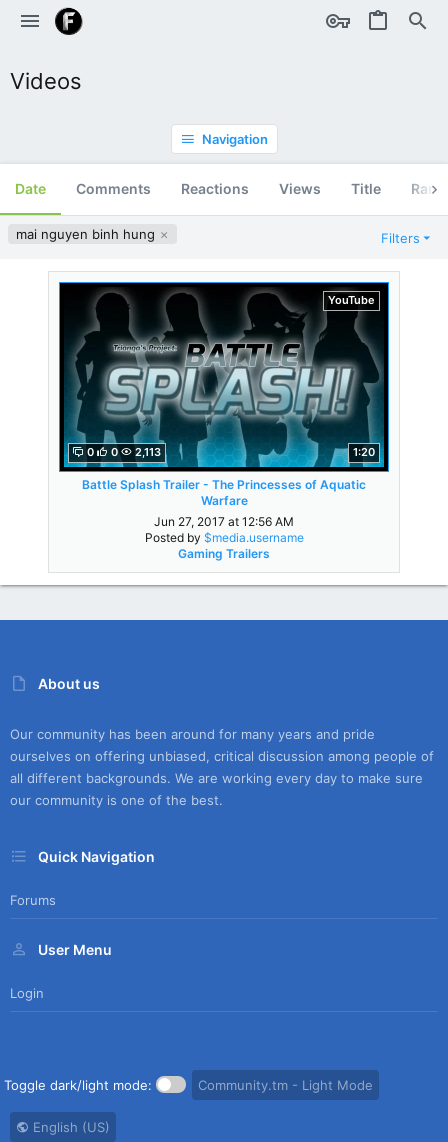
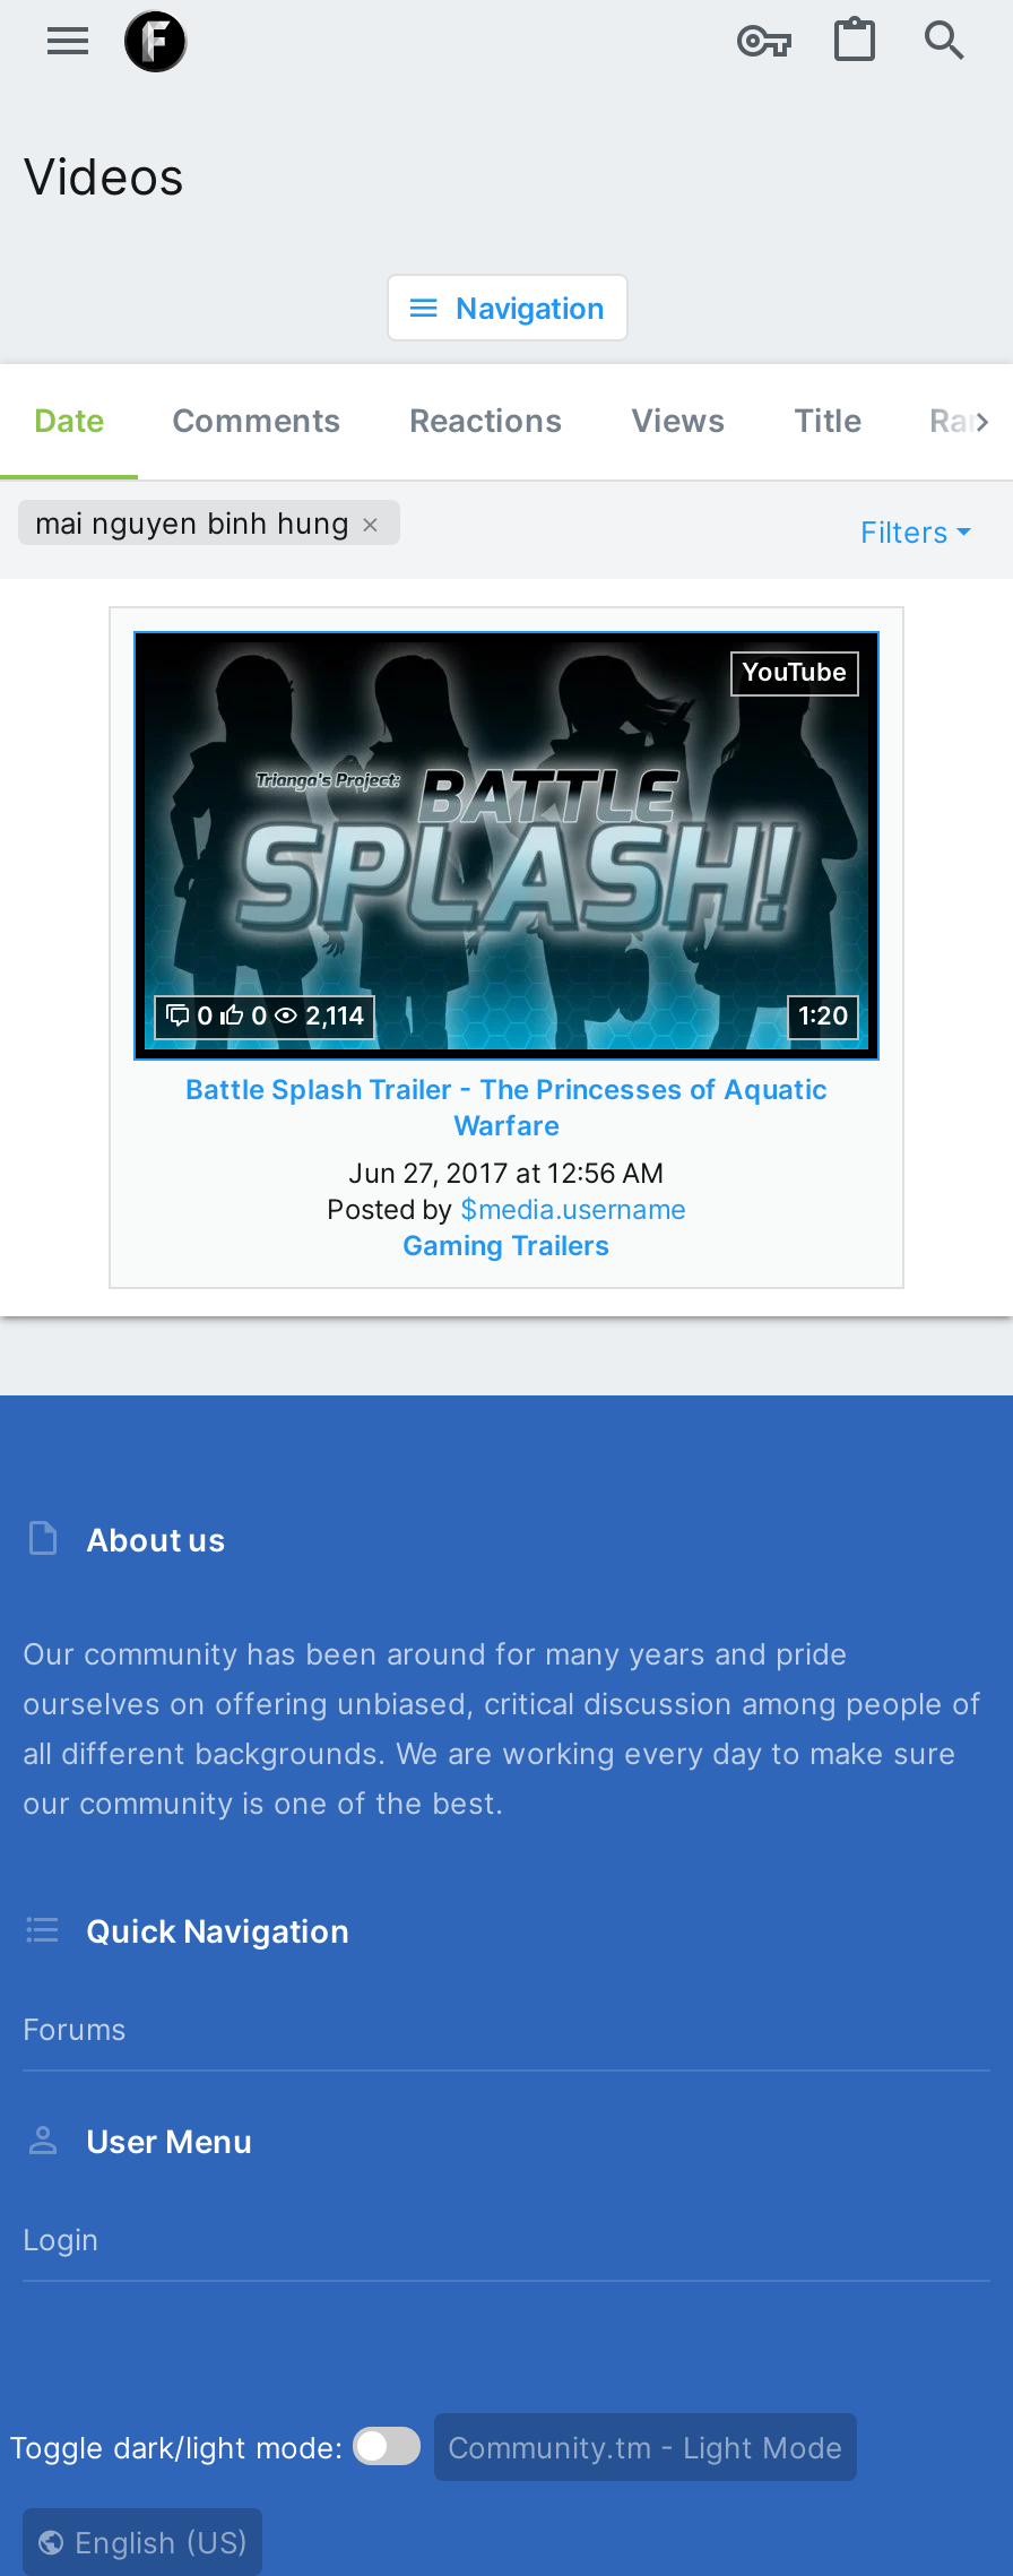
- 2,113
+ 2,114
